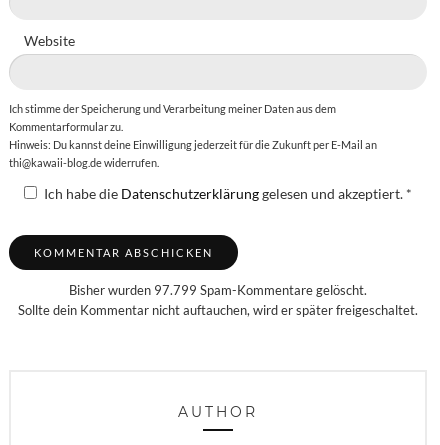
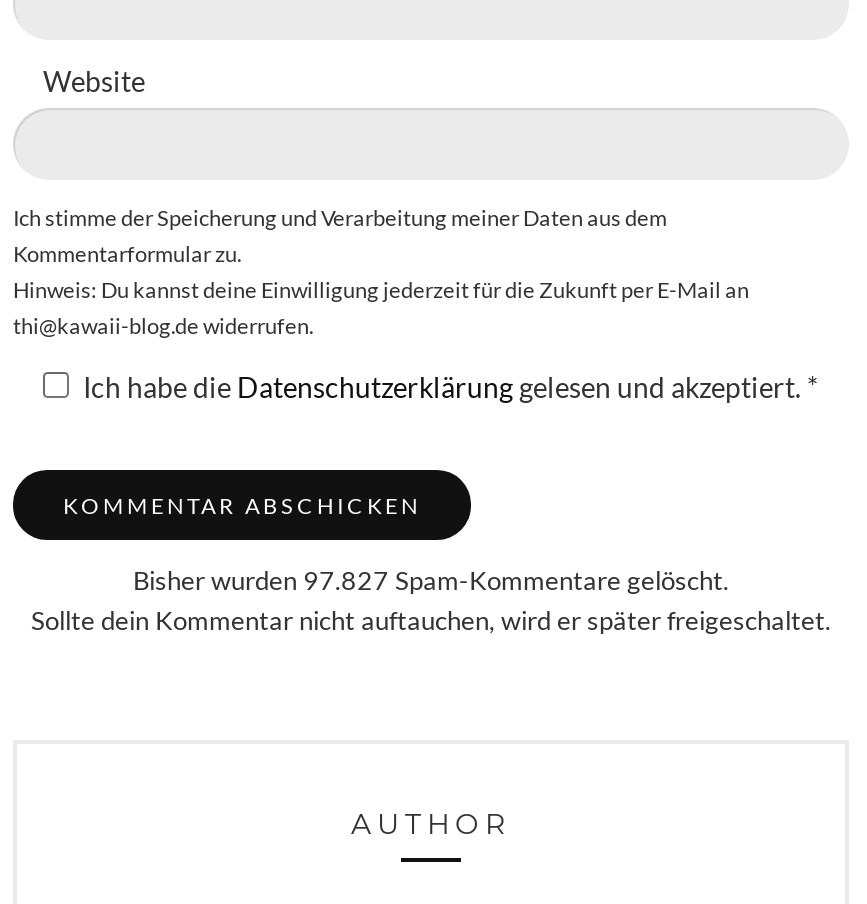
- Bisher wurden 97.799 Spam-Kommentare gelöscht.
+ Bisher wurden 97.827 Spam-Kommentare gelöscht.
